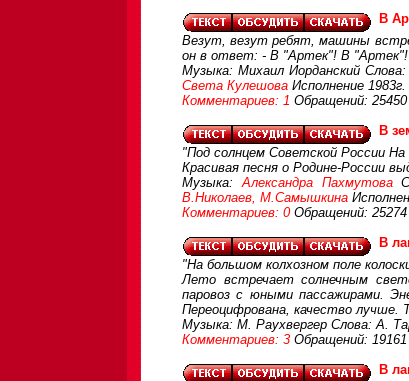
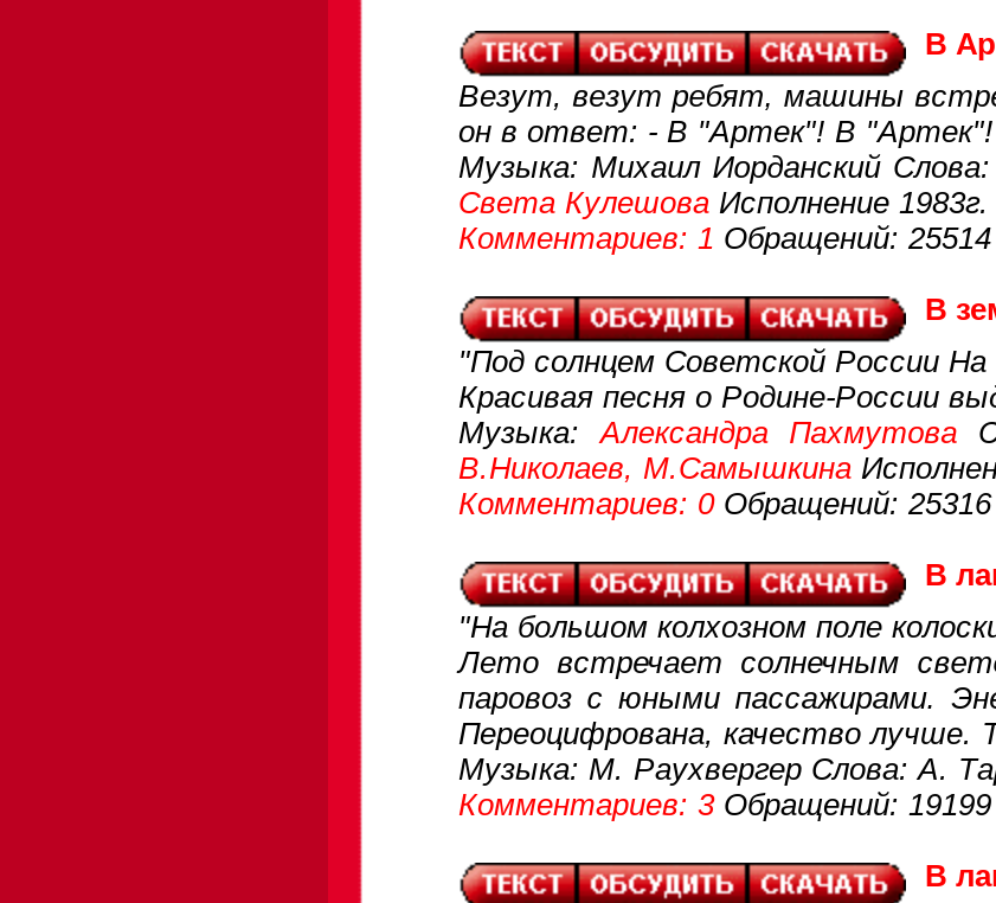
- Комментариев: 1 Обращений: 25450
+ Комментариев: 1 Обращений: 25514

- Комментариев: 0 Обращений: 25274
+ Комментариев: 0 Обращений: 25316

- Комментариев: 3 Обращений: 19161
+ Комментариев: 3 Обращений: 19199
